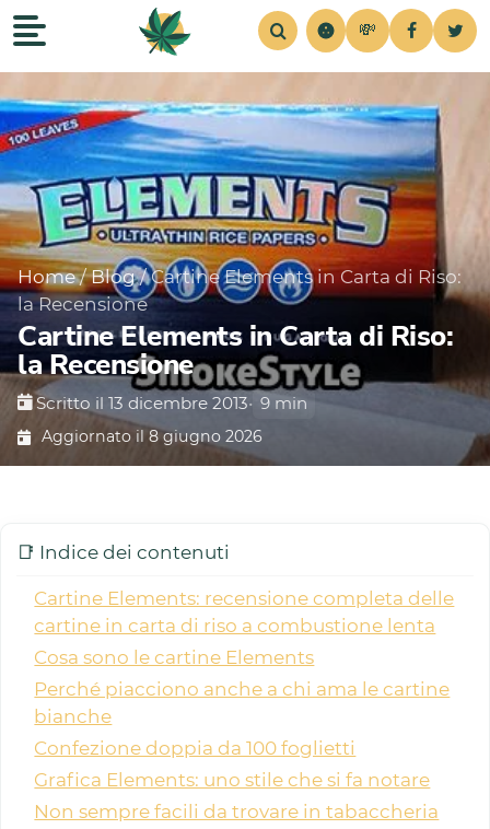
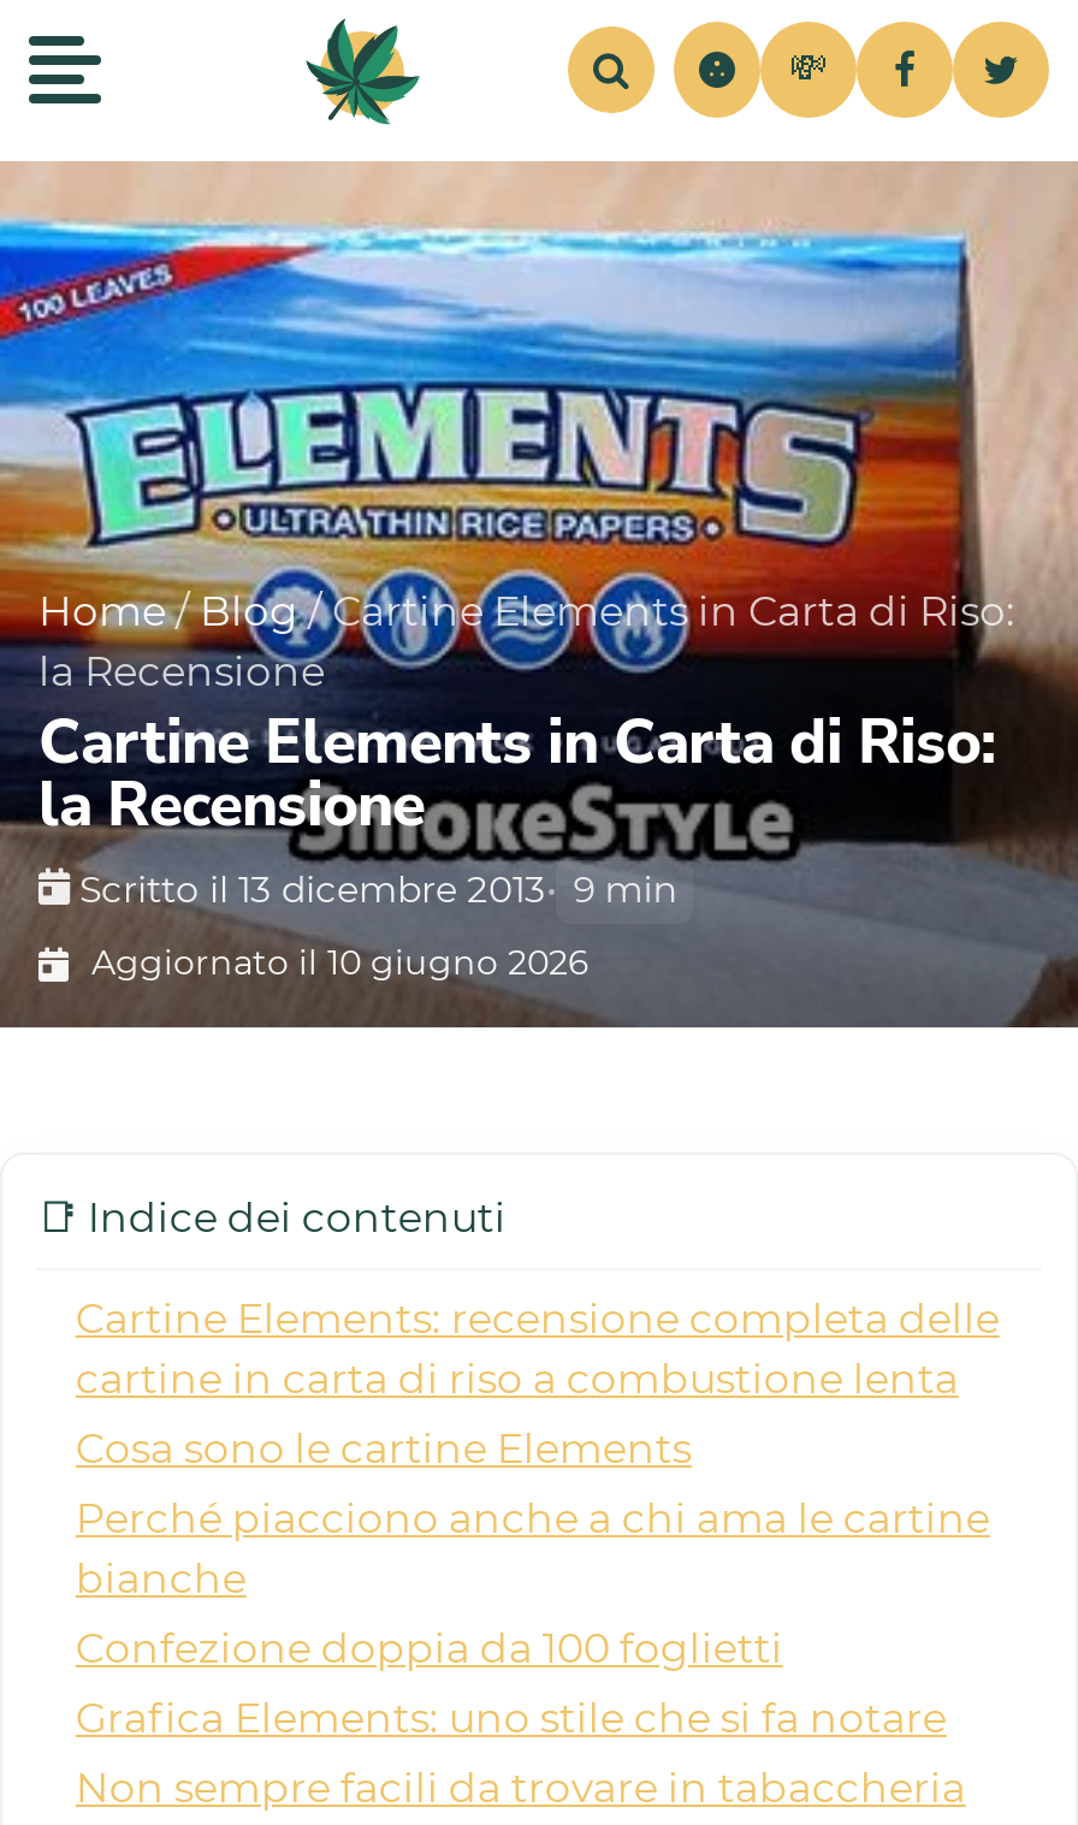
- Aggiornato il 8 giugno 2026
+ Aggiornato il 10 giugno 2026
